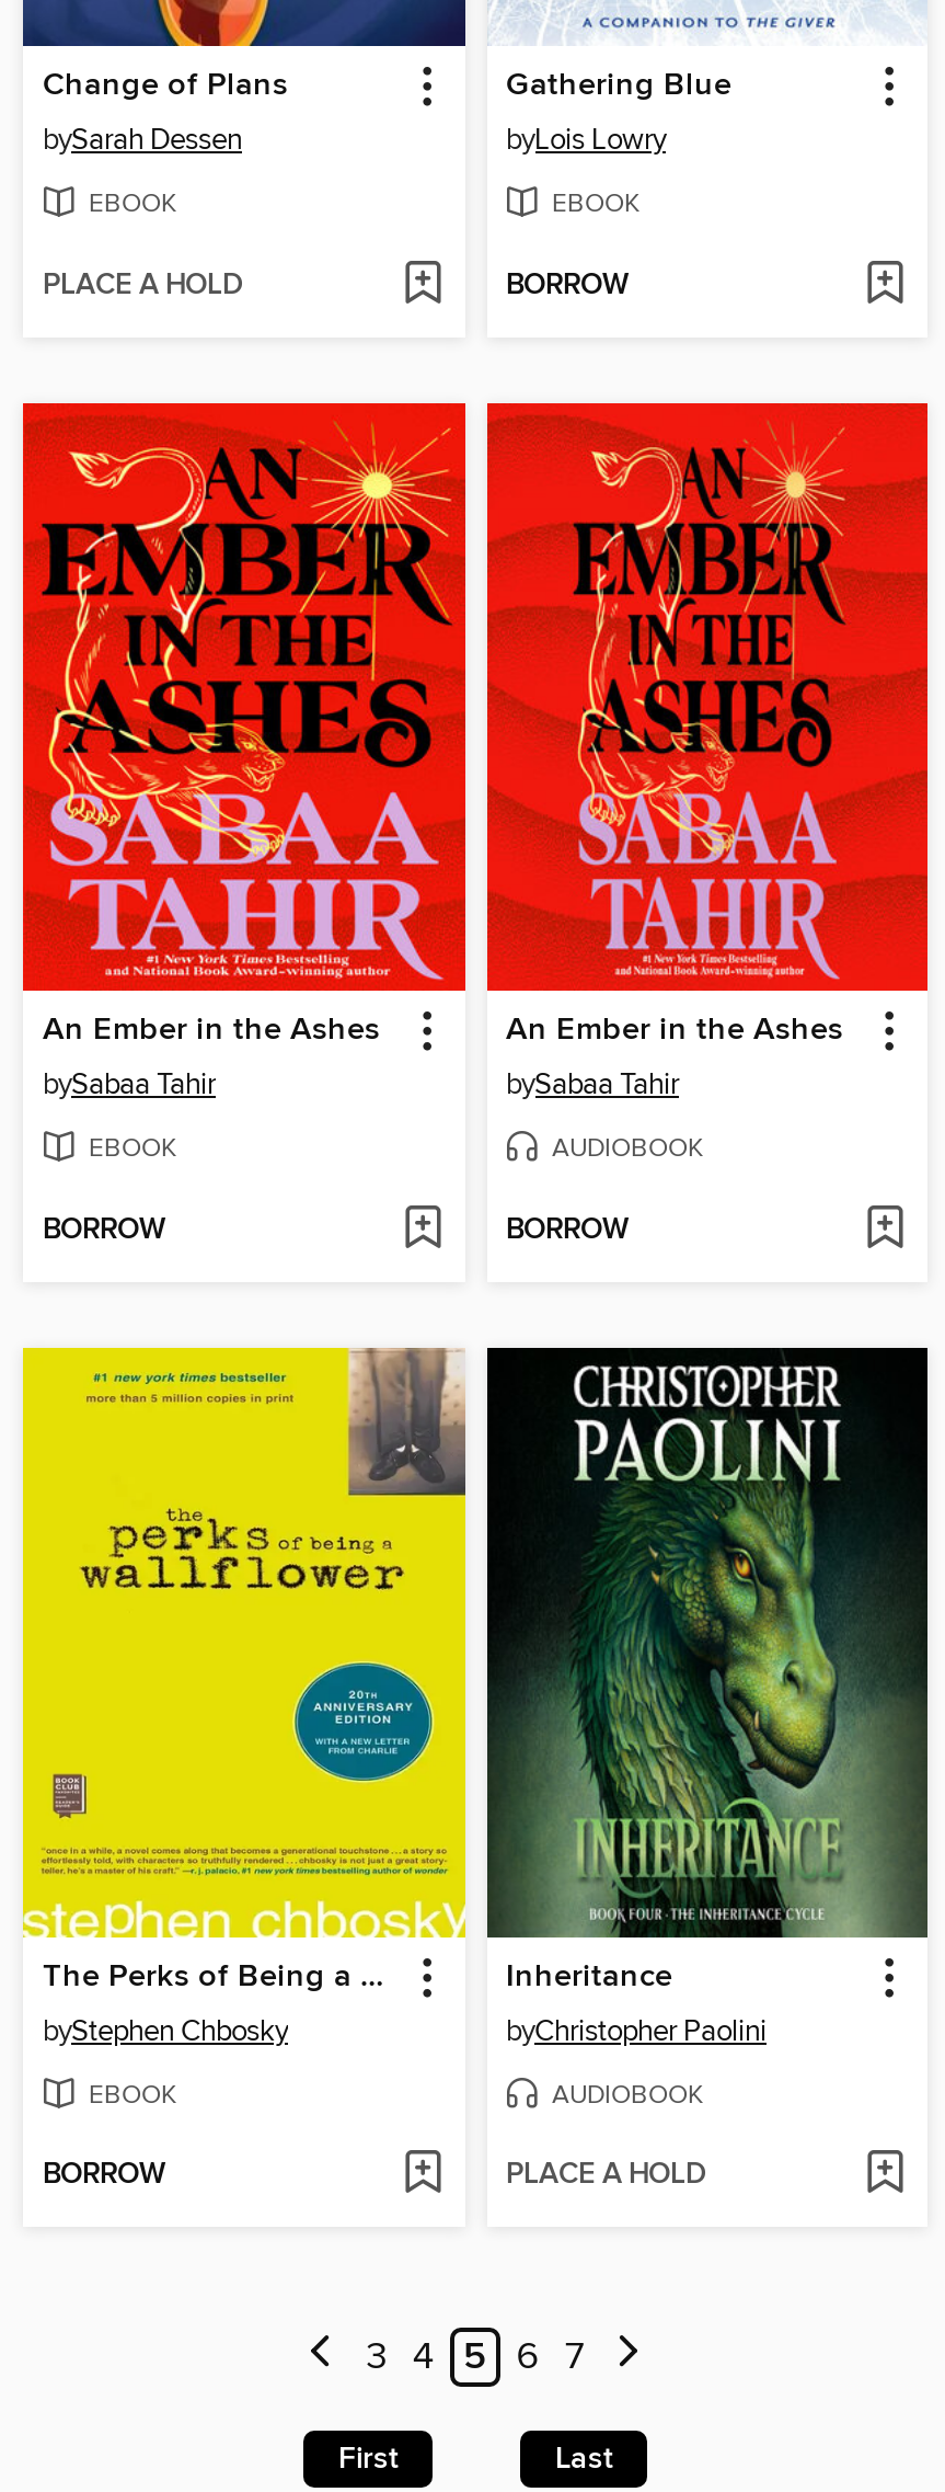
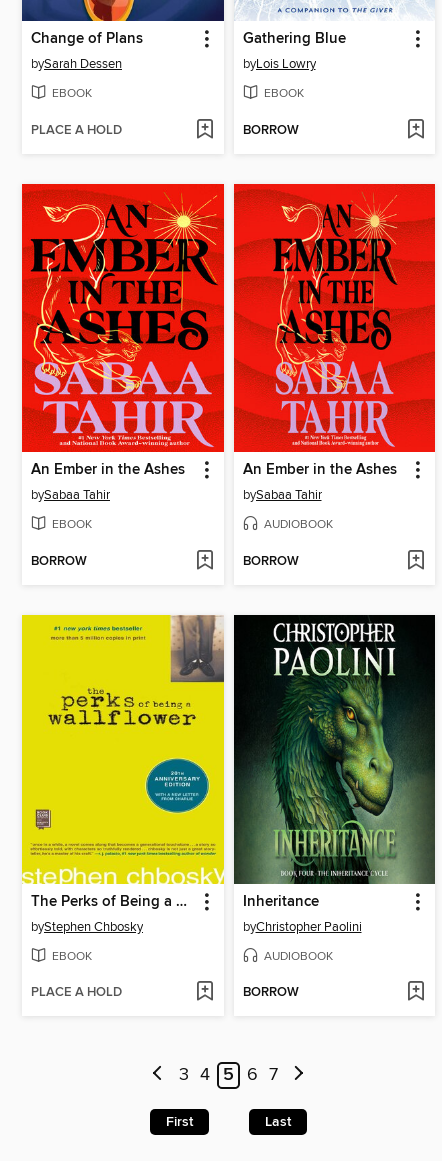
- BORROW
+ PLACE A HOLD

- PLACE A HOLD
+ BORROW
